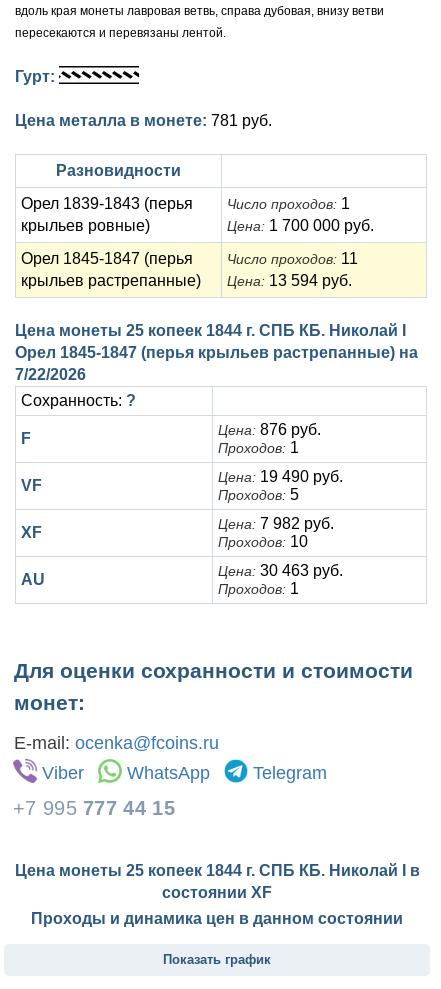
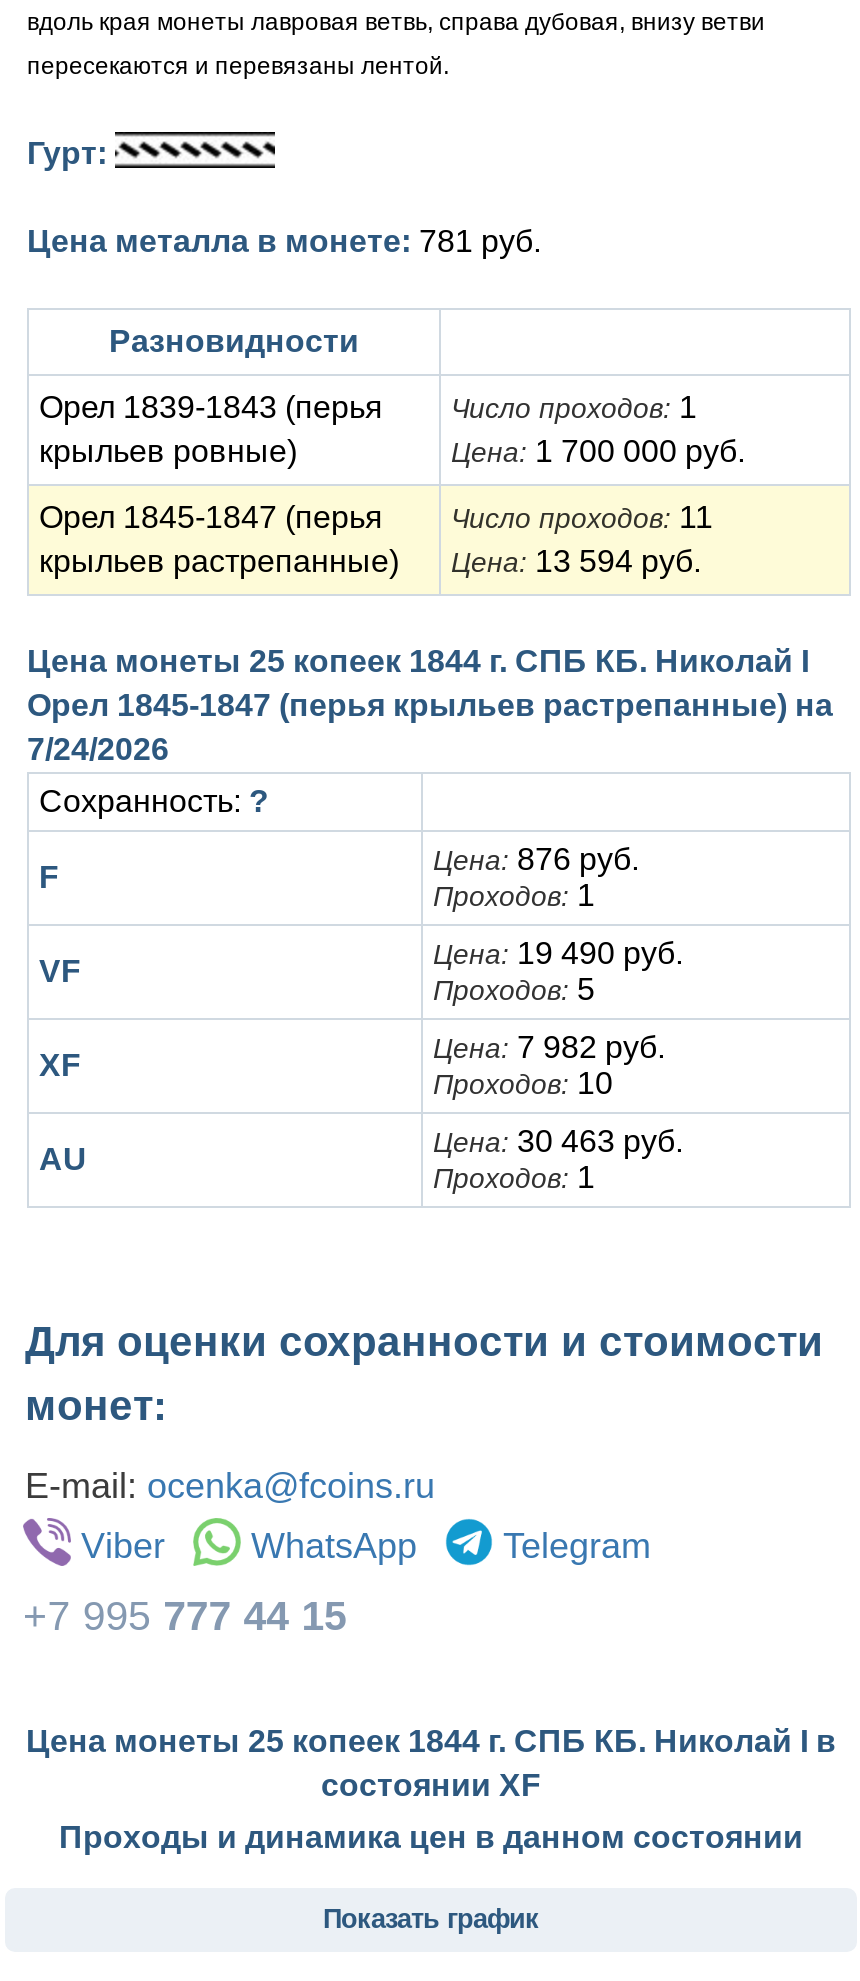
- 7/22/2026
+ 7/24/2026
